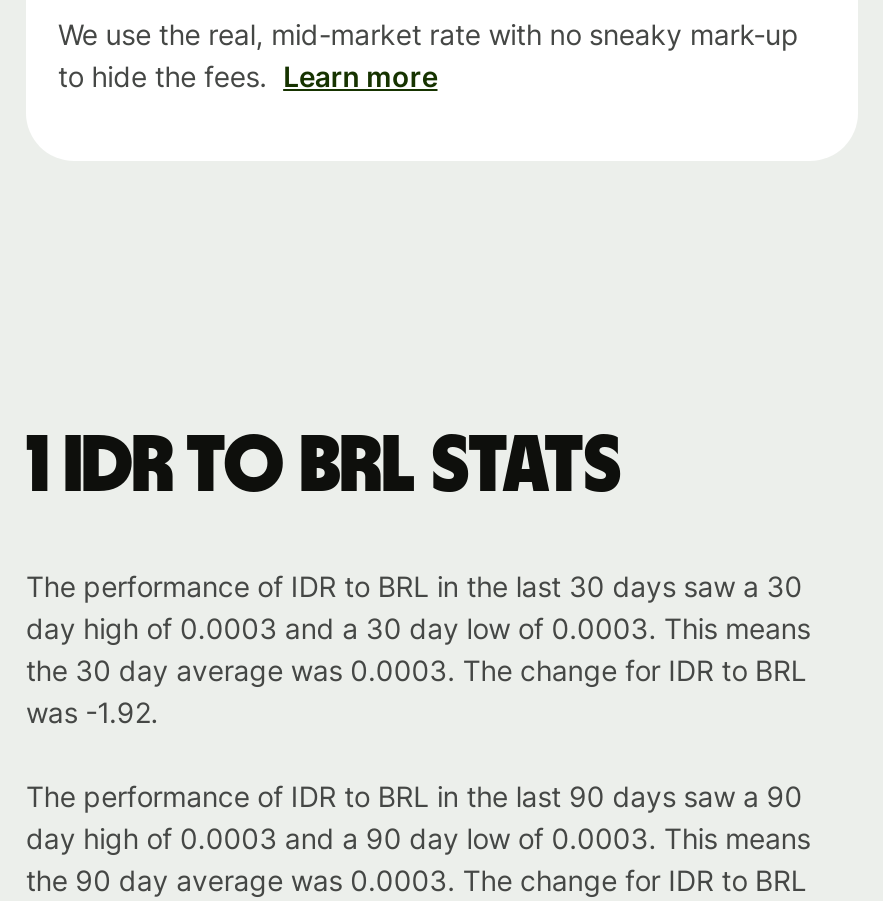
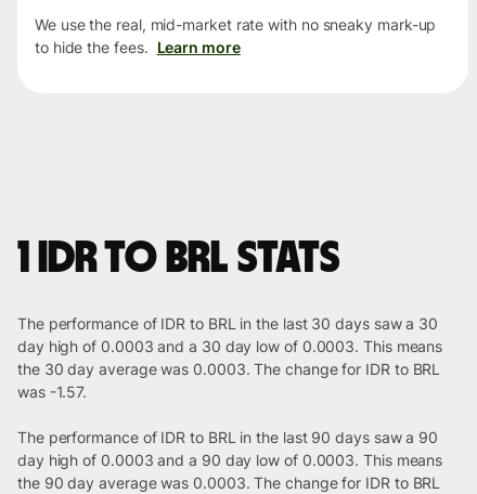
- was -1.92.
+ was -1.57.
